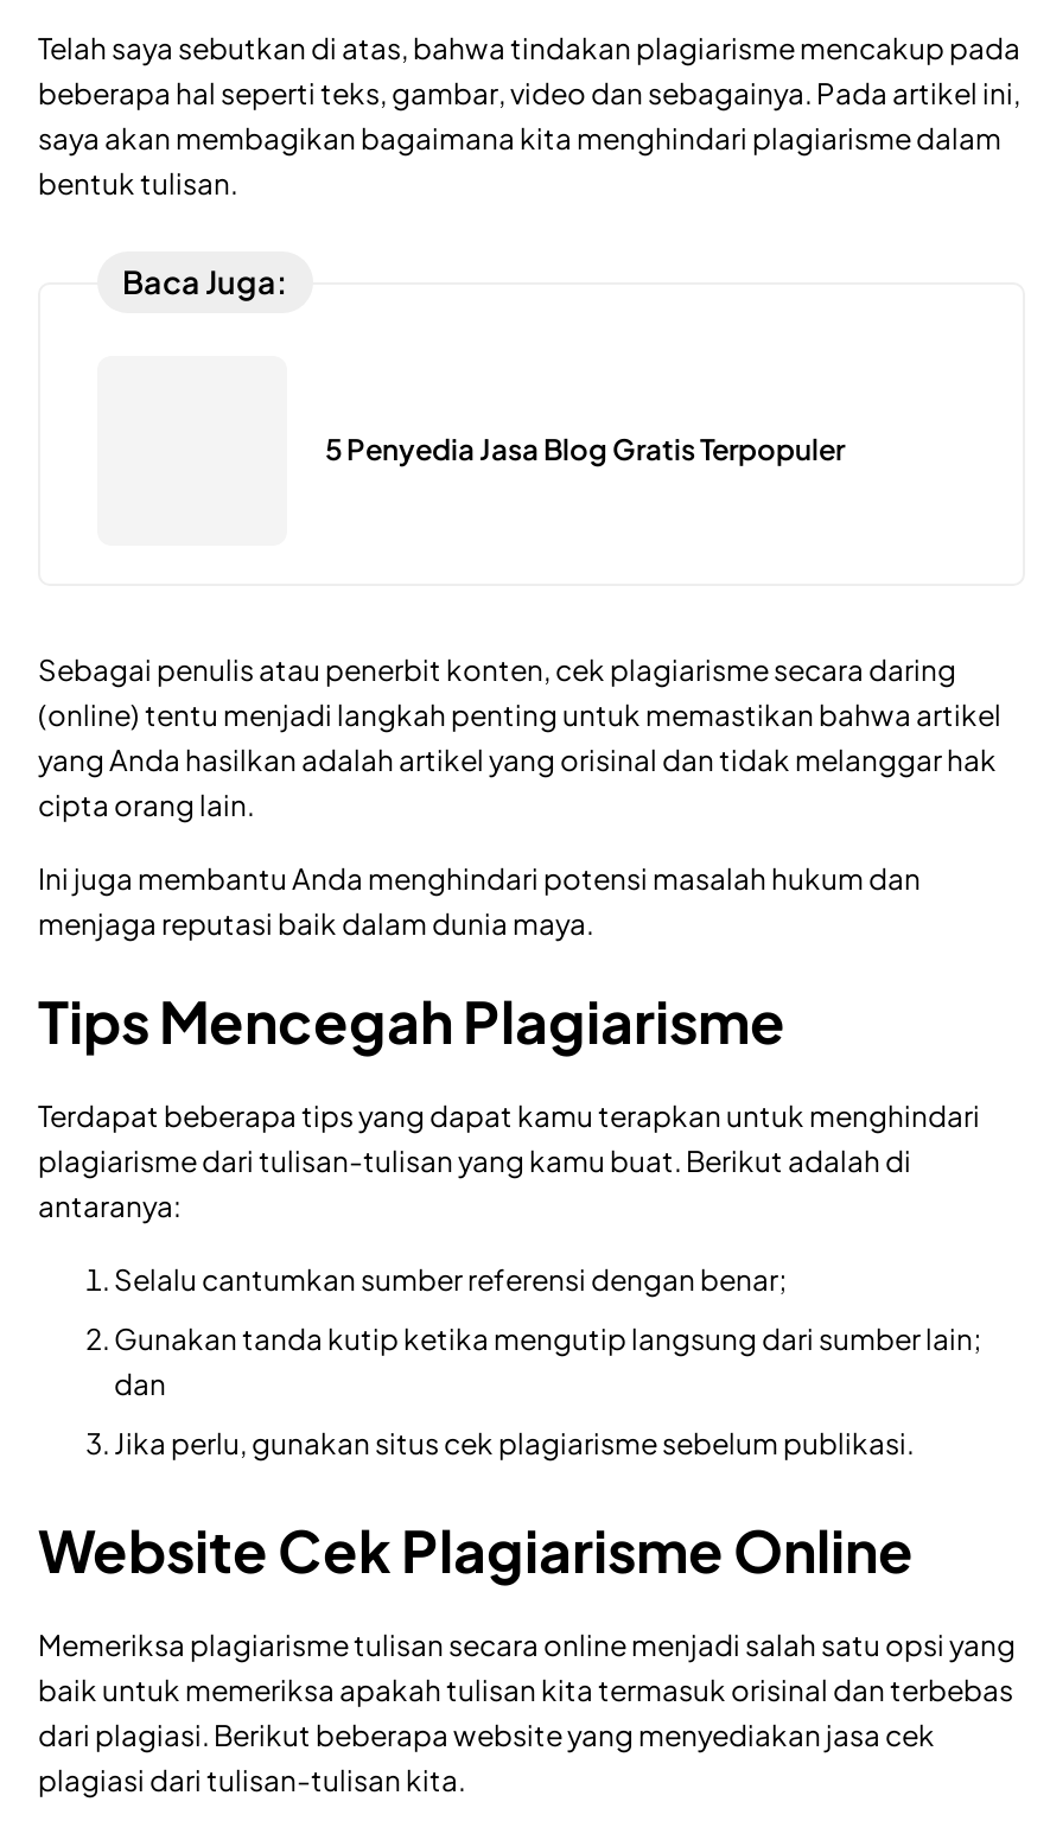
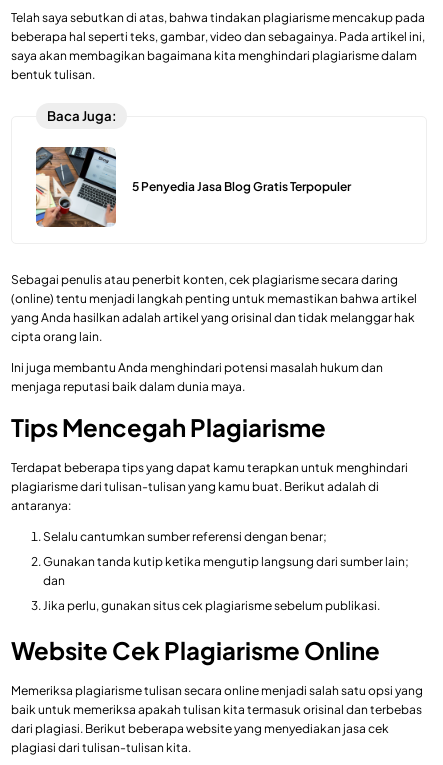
+ [image]
